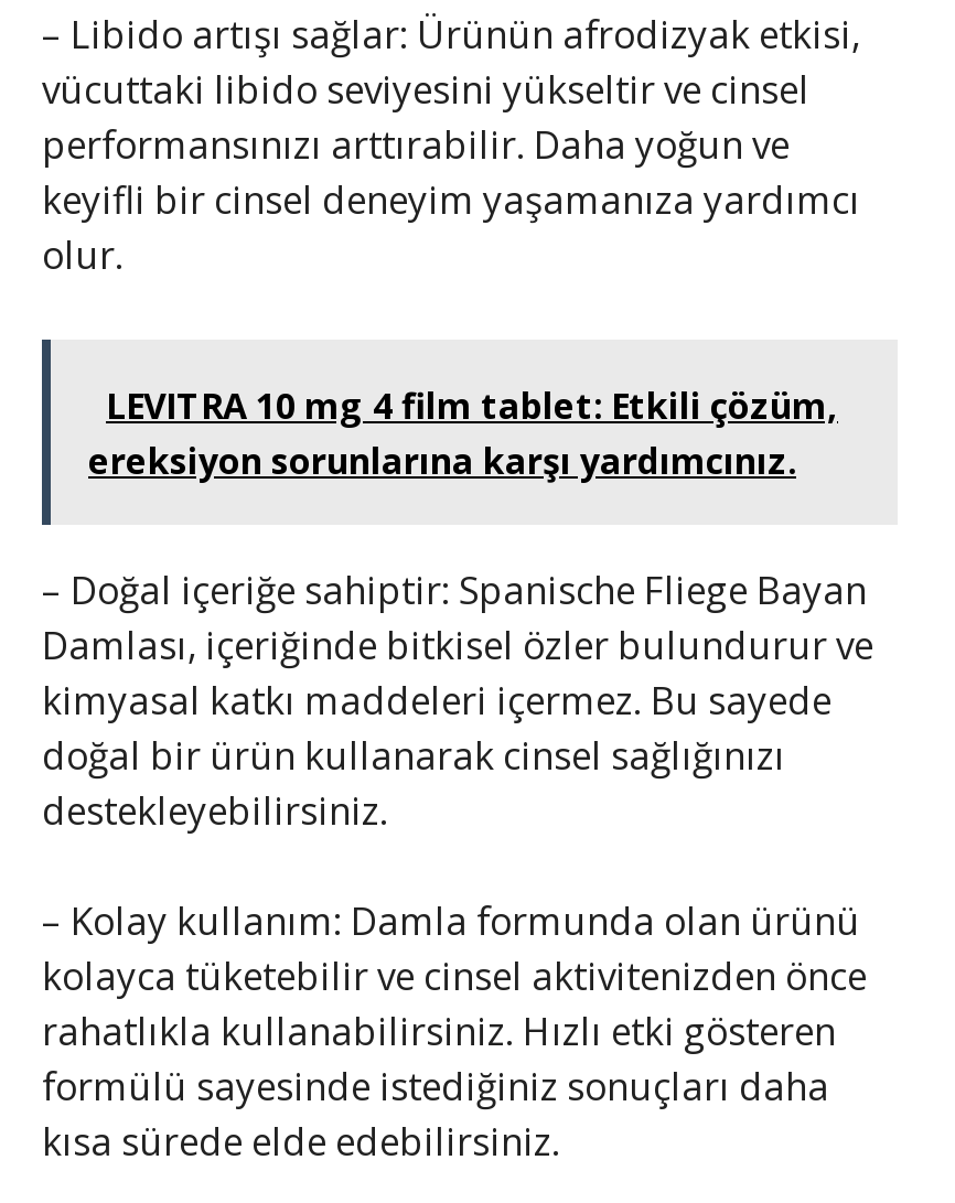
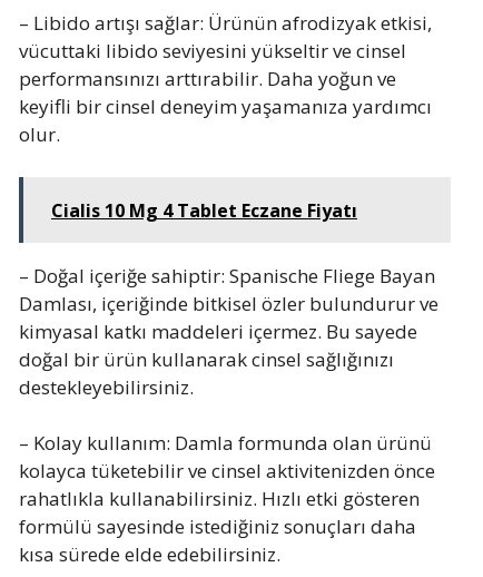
- LEVITRA 10 mg 4 film tablet: Etkili çözüm,
- ereksiyon sorunlarına karşı yardımcınız.
+ Cialis 10 Mg 4 Tablet Eczane Fiyatı
